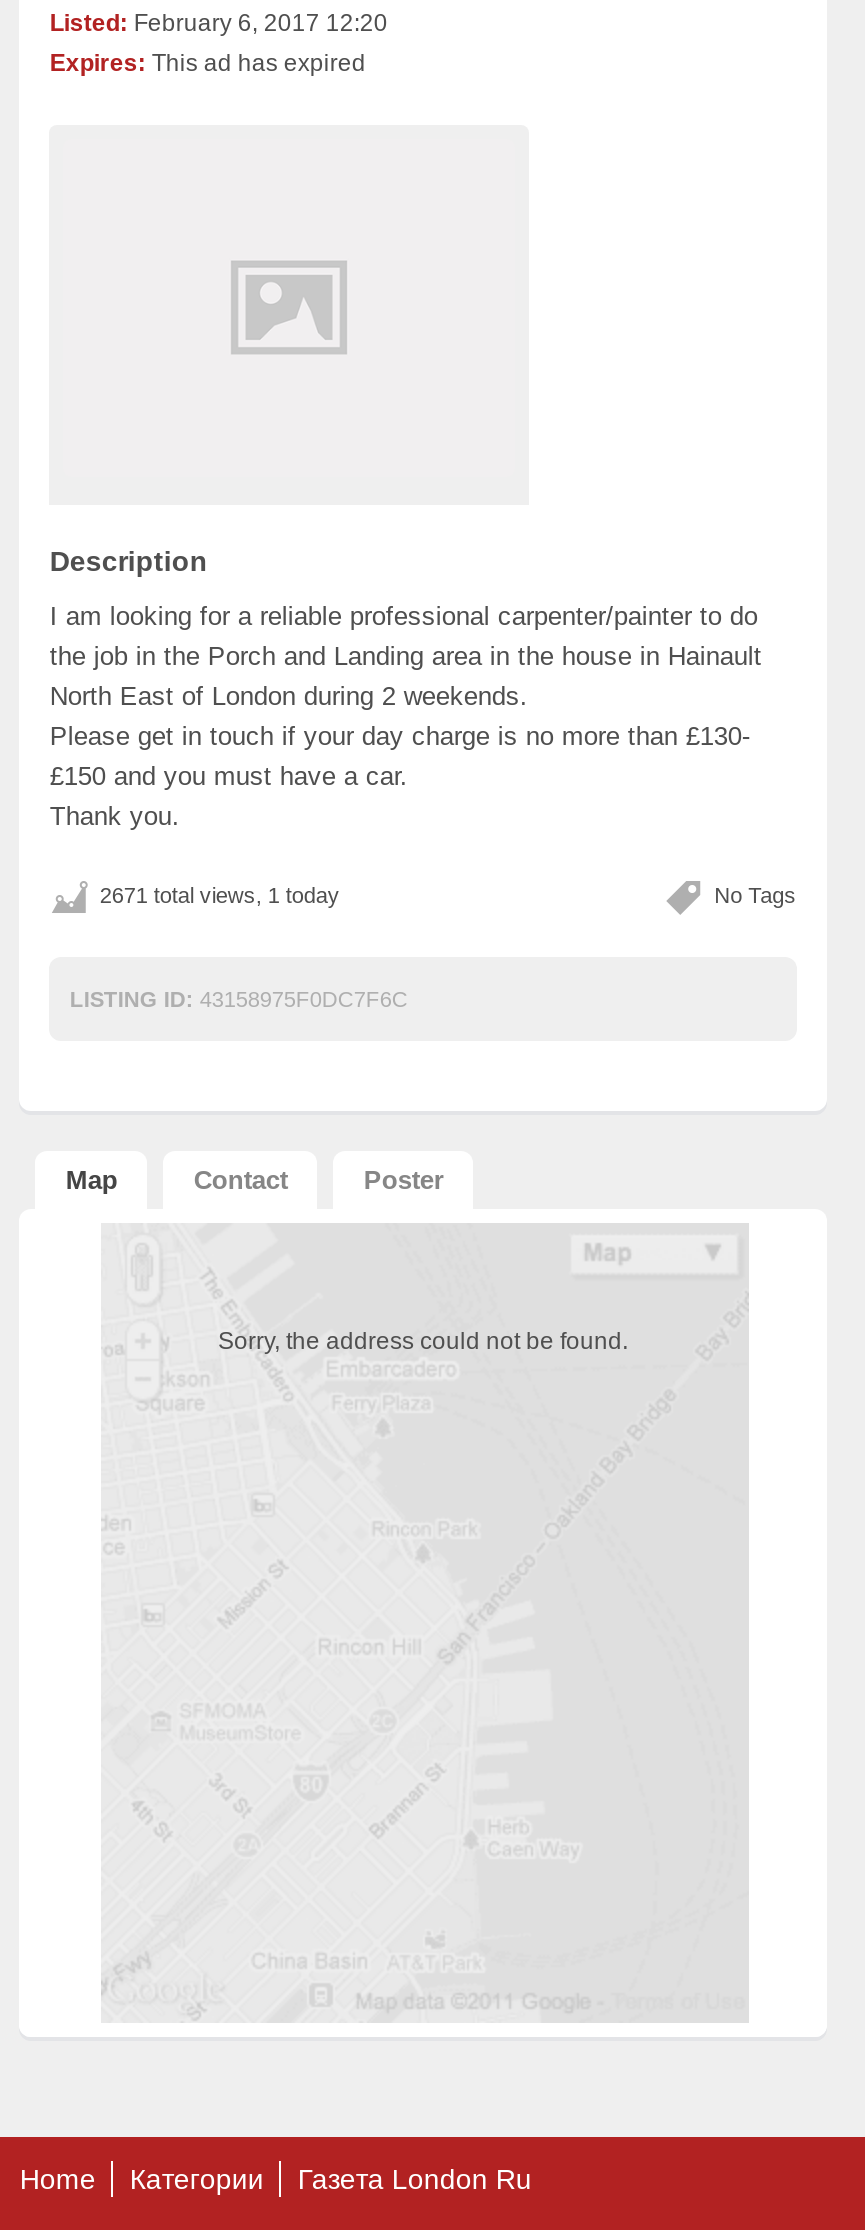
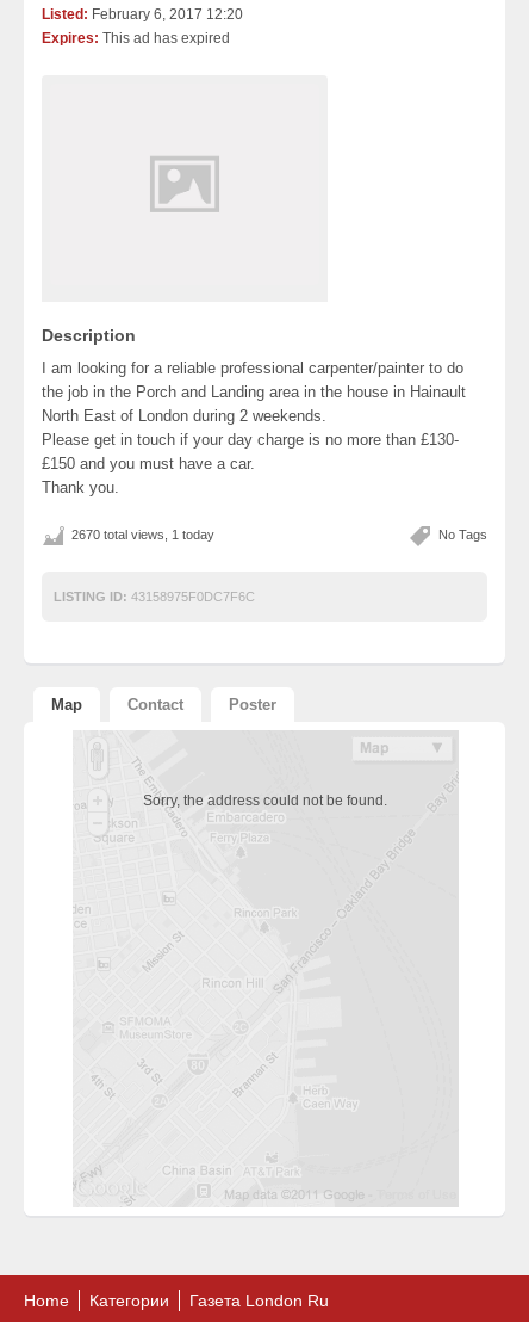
- 2671 total views, 1 today
+ 2670 total views, 1 today
